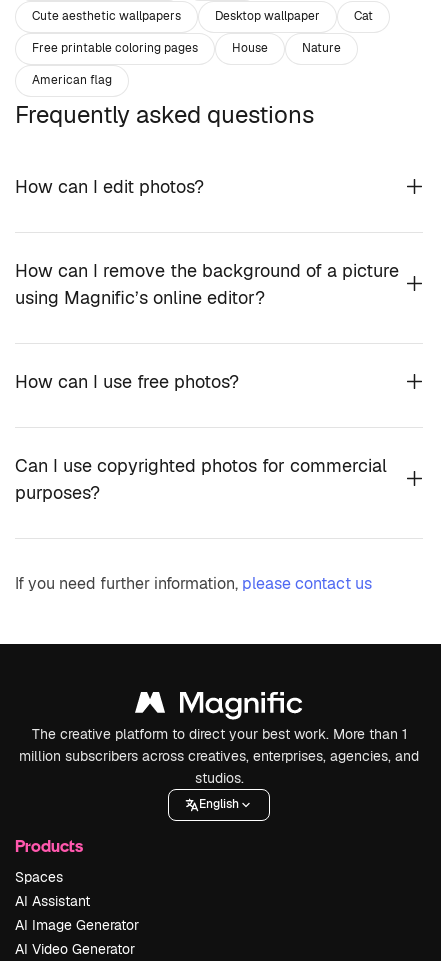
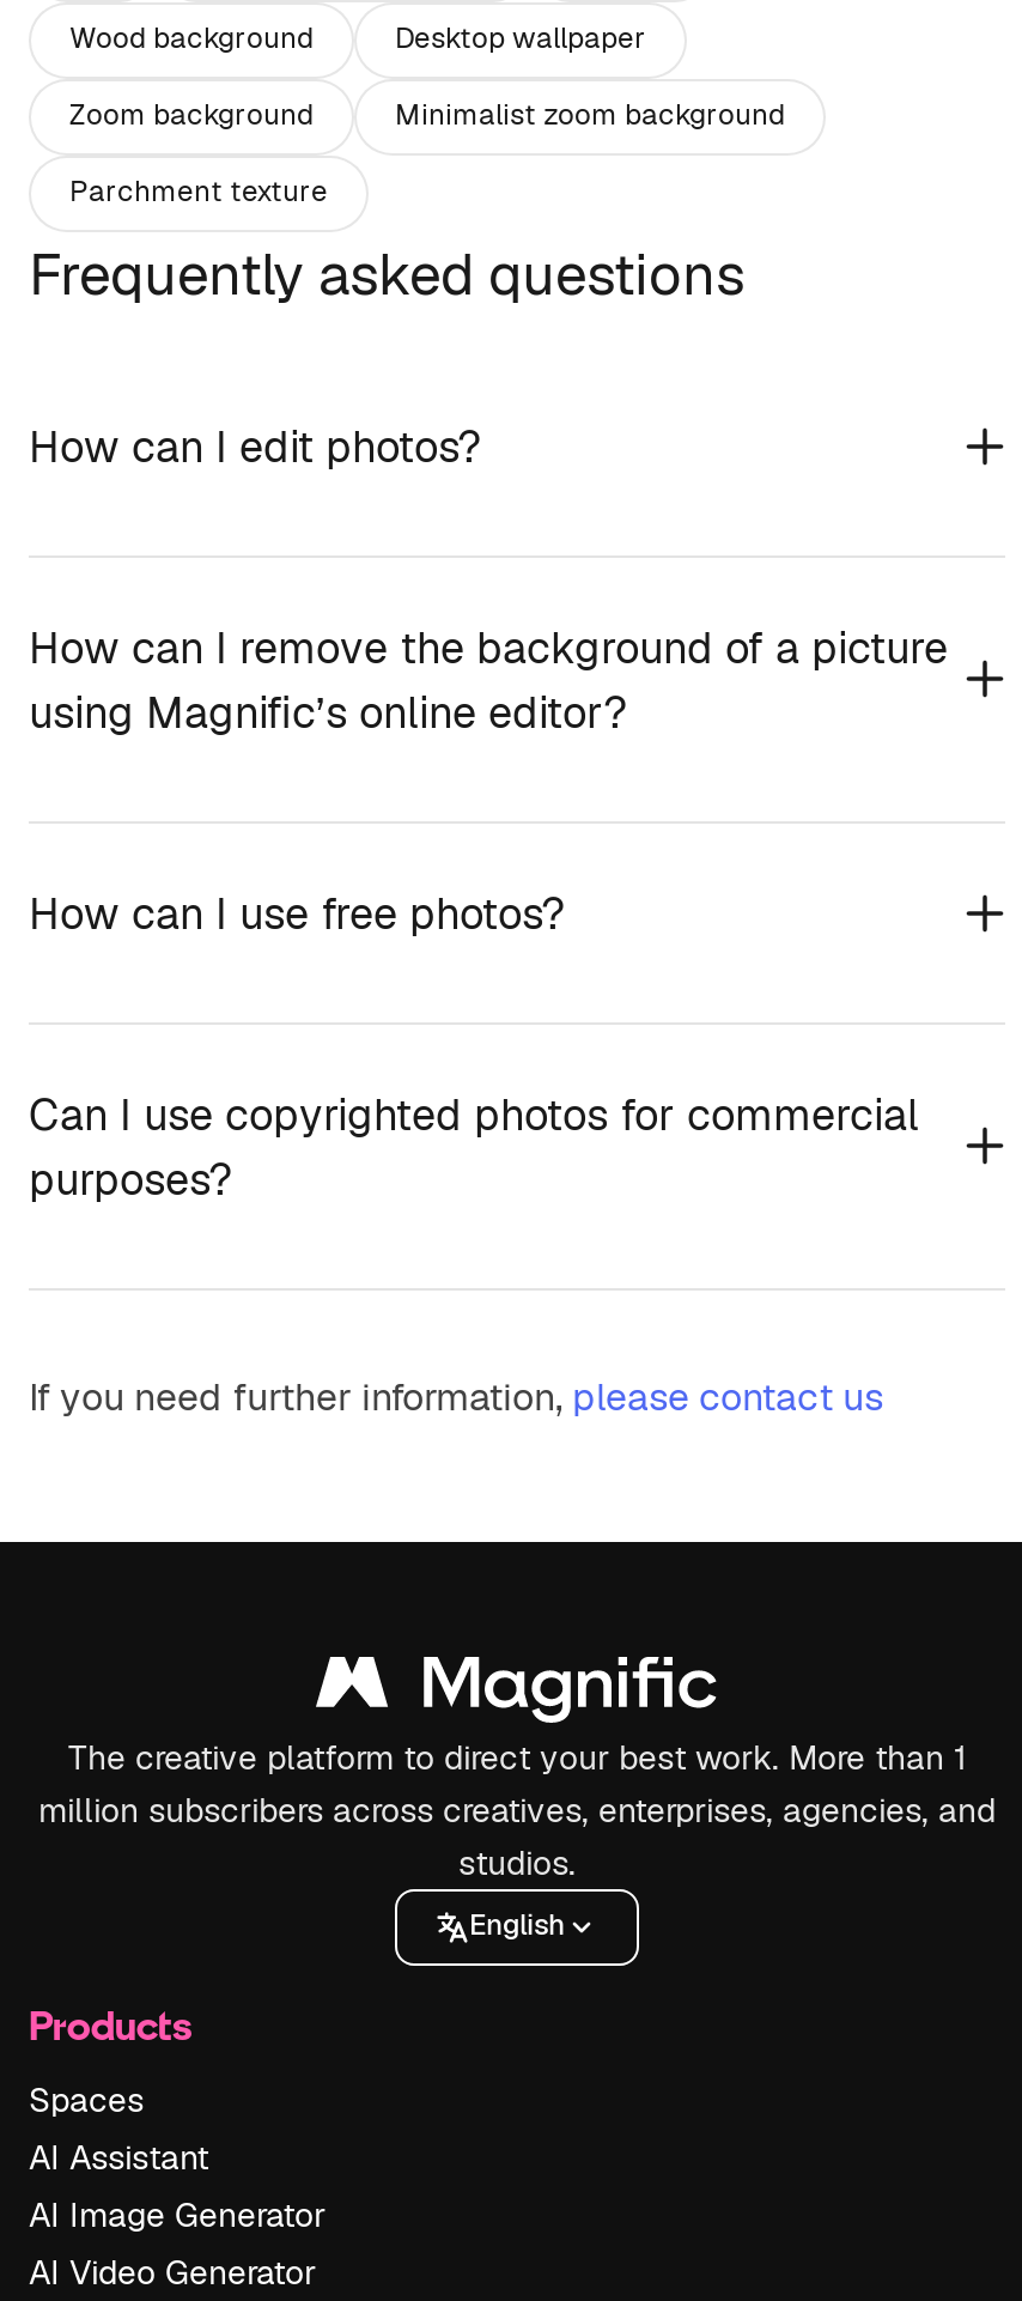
- Cute aesthetic wallpapers
+ Wood background

- Cat
- Free printable coloring pages
- House
- Nature
- American flag
+ Zoom background
+ Minimalist zoom background
+ Parchment texture
